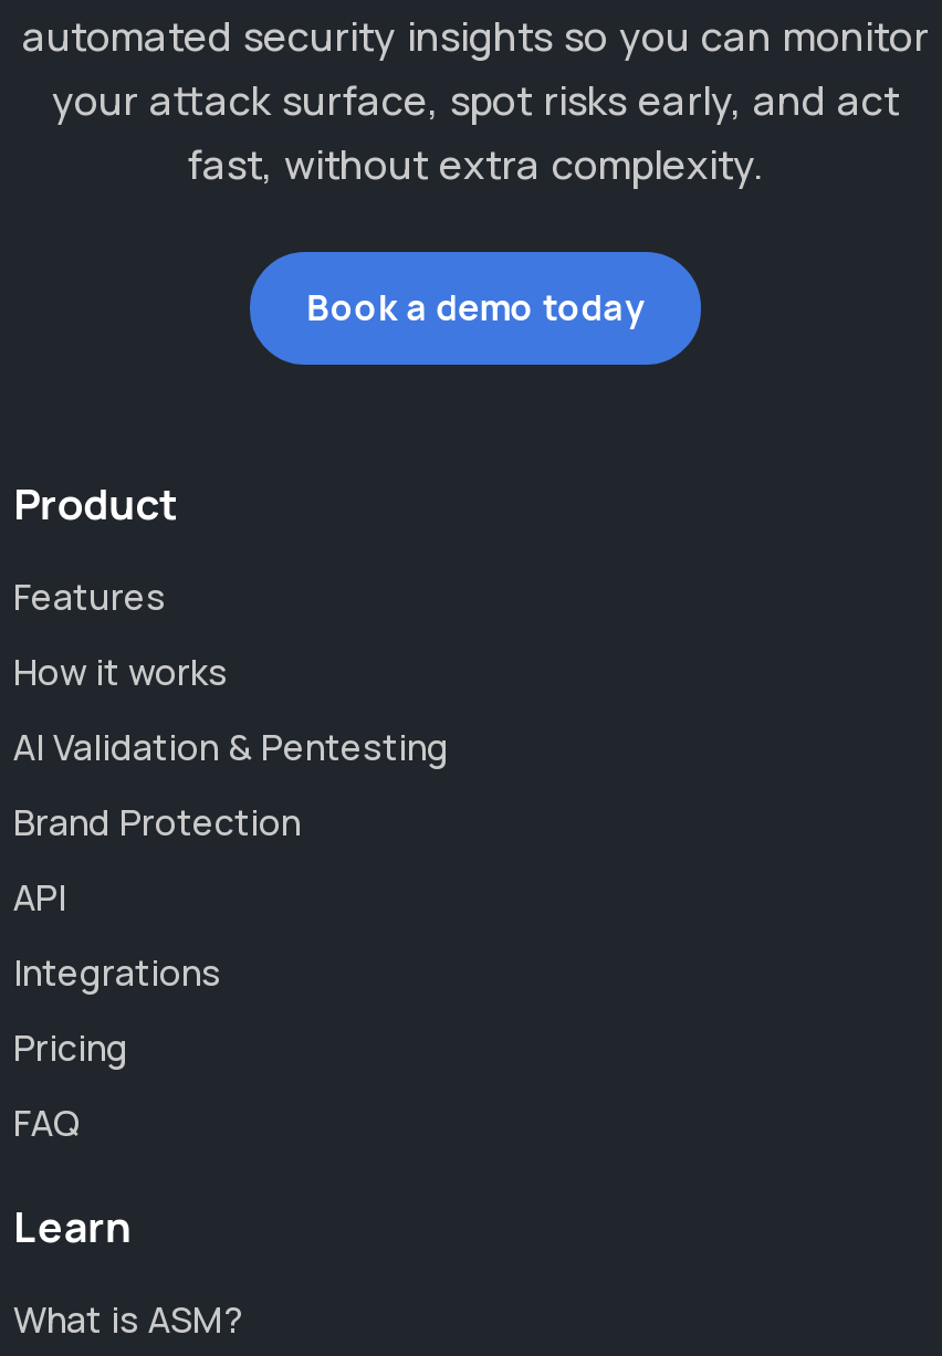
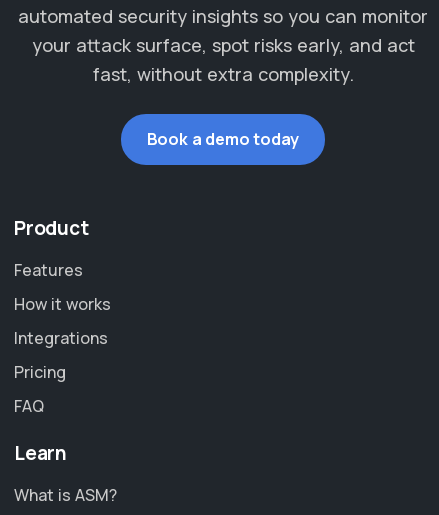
- AI Validation & Pentesting
- Brand Protection
- API
